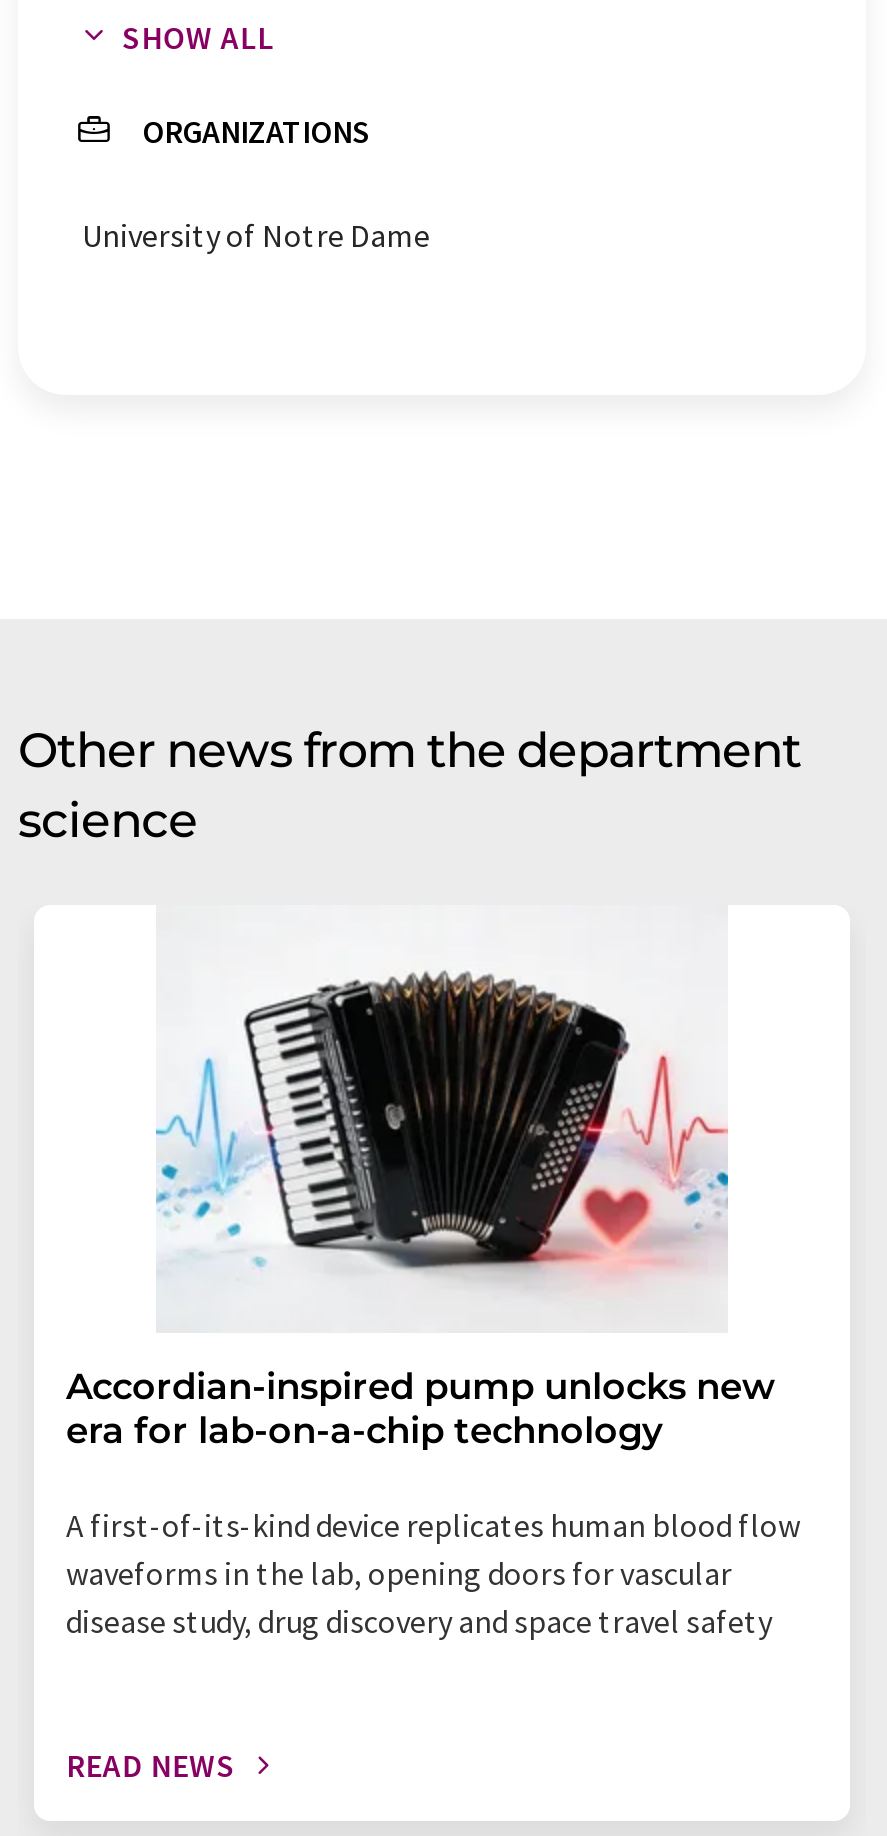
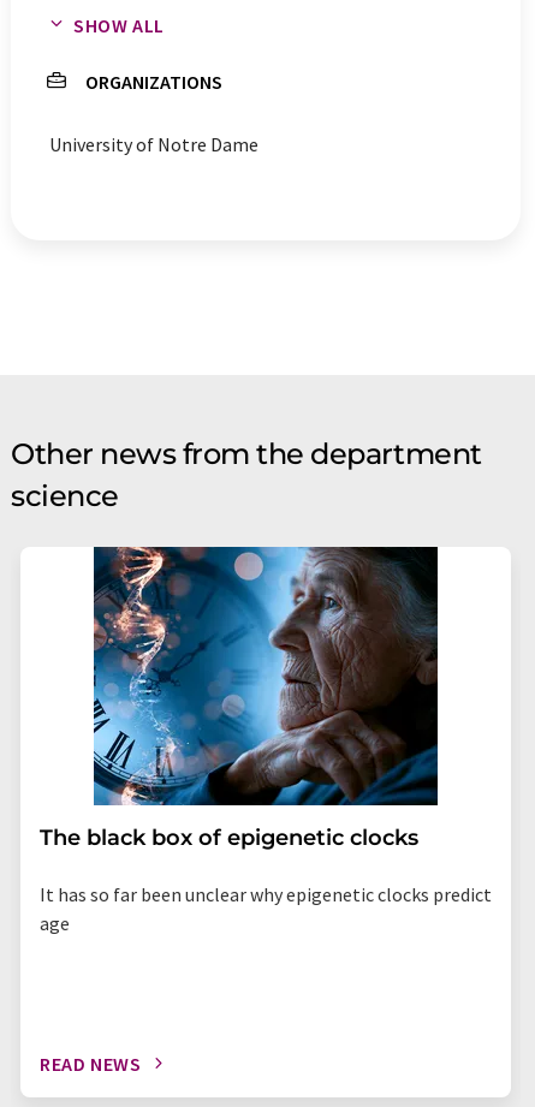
- [image]
- Accordian-inspired pump unlocks new
- era for lab-on-a-chip technology
+ [image]
+ The black box of epigenetic clocks

- A first-of-its-kind device replicates human blood flow
- waveforms in the lab, opening doors for vascular
- disease study, drug discovery and space travel safety
+ It has so far been unclear why epigenetic clocks predict
+ age
